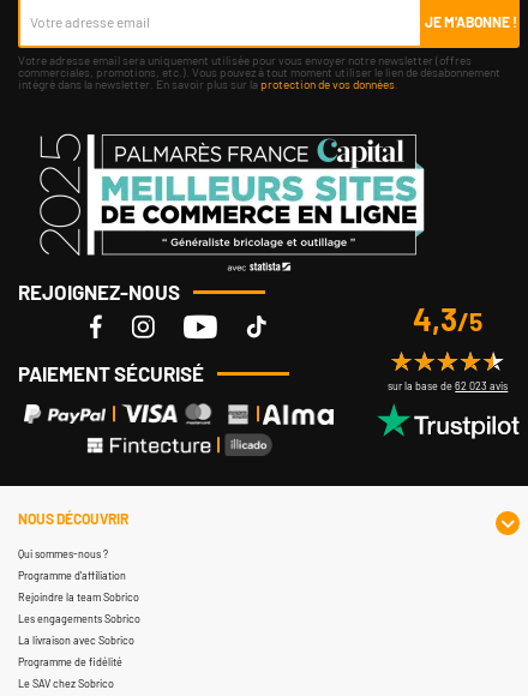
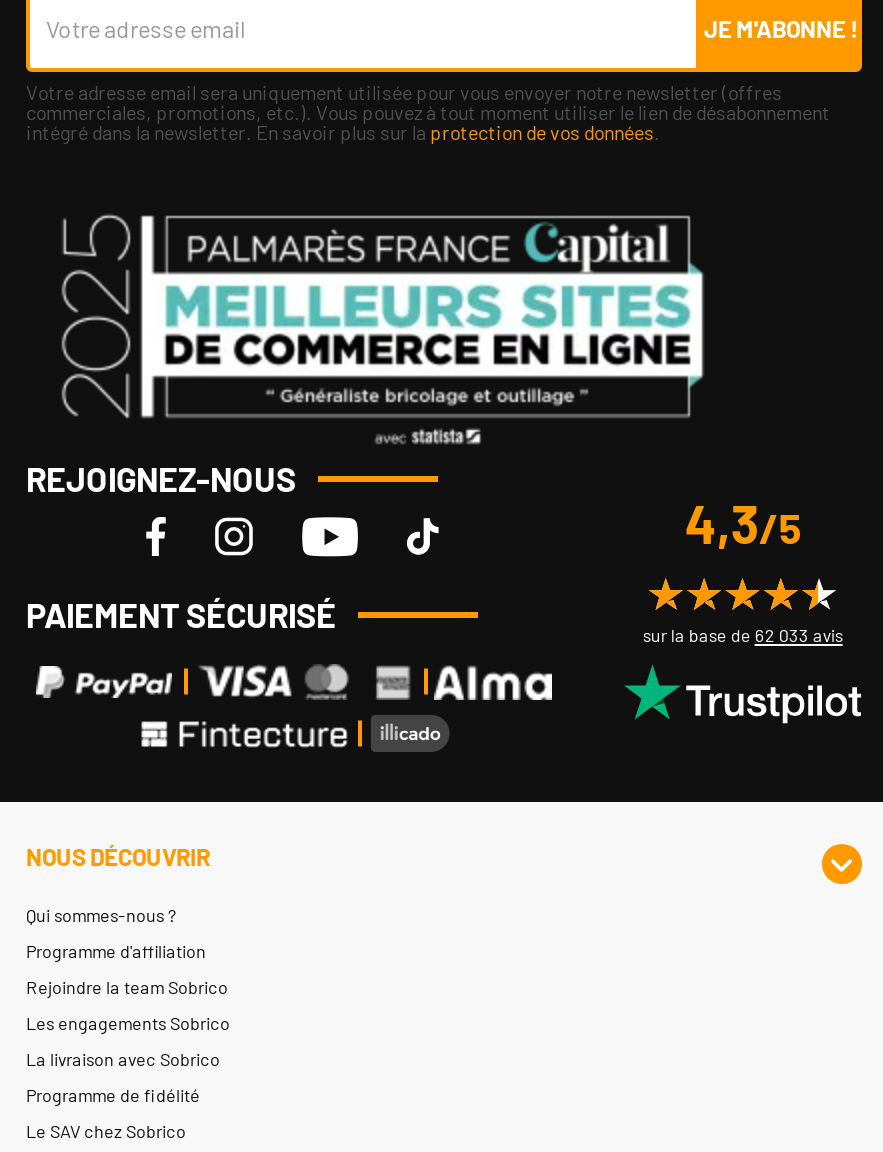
- sur la base de 62 023 avis
+ sur la base de 62 033 avis
